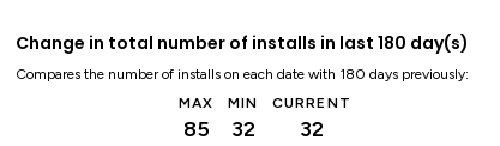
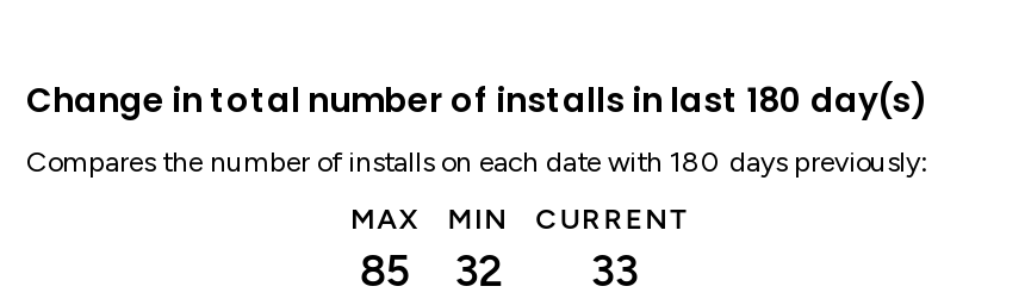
- 85 32 32
+ 85 32 33
